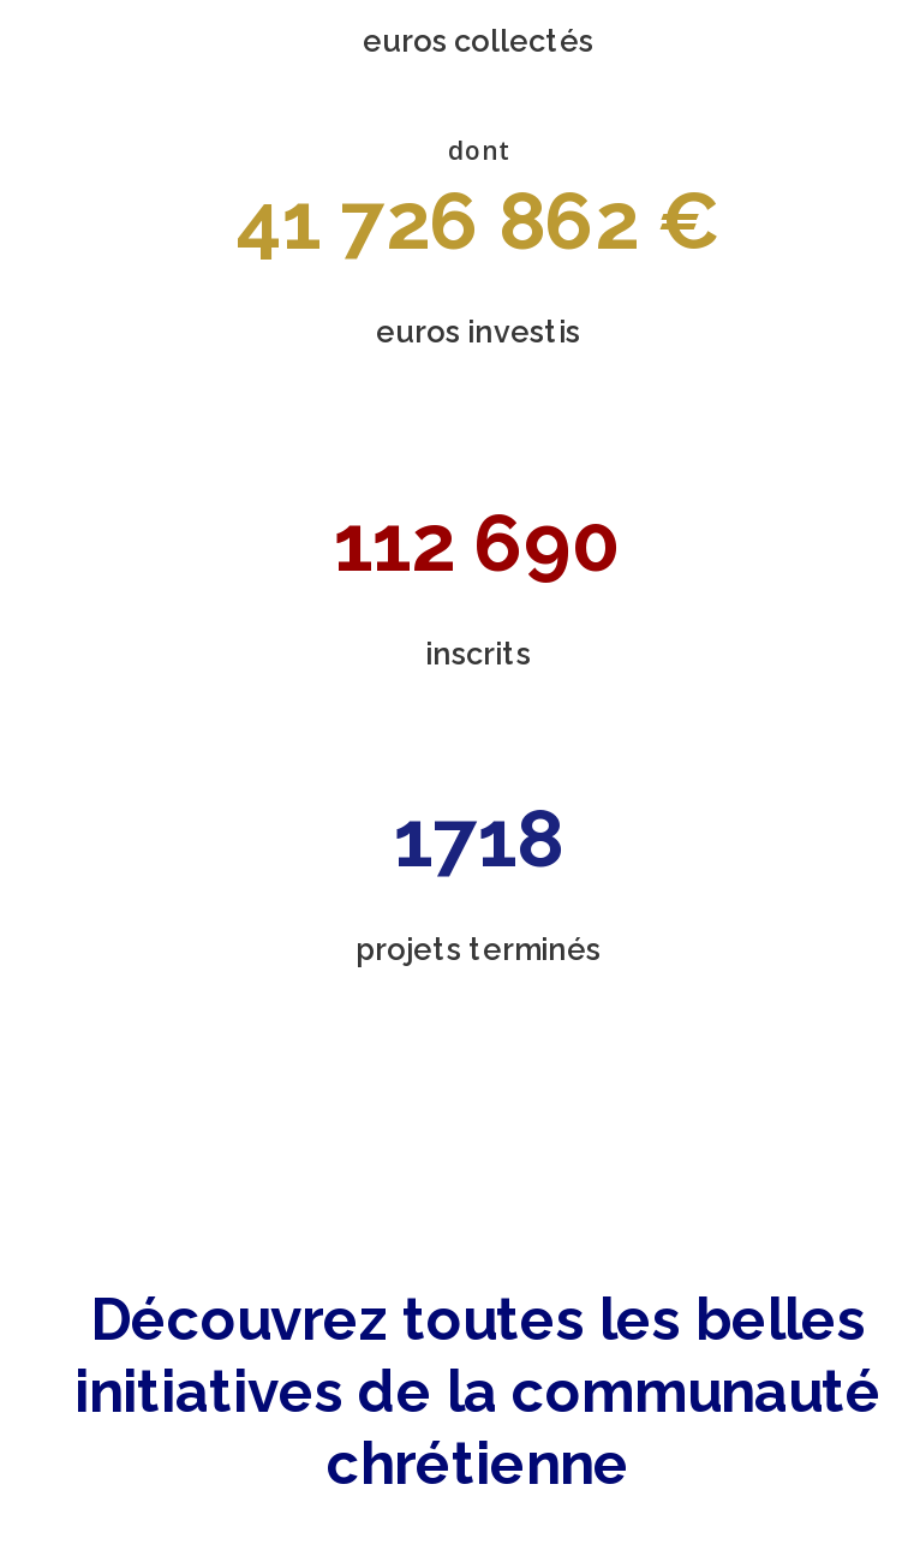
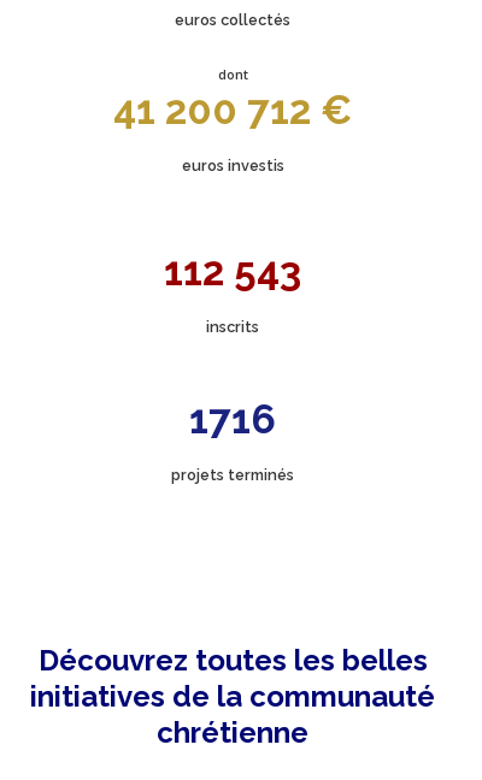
- 41 726 862 €
+ 41 200 712 €

- 112 690
+ 112 543

- 1718
+ 1716
